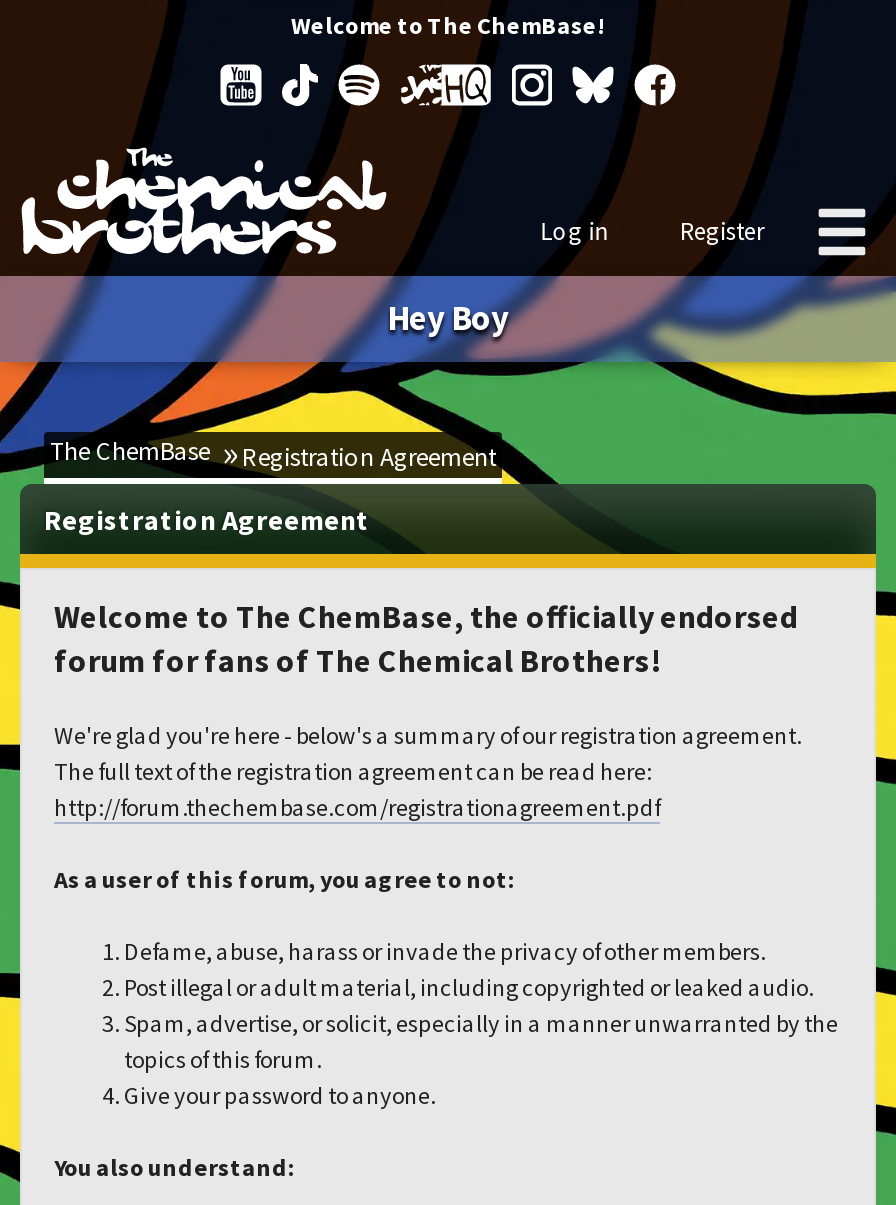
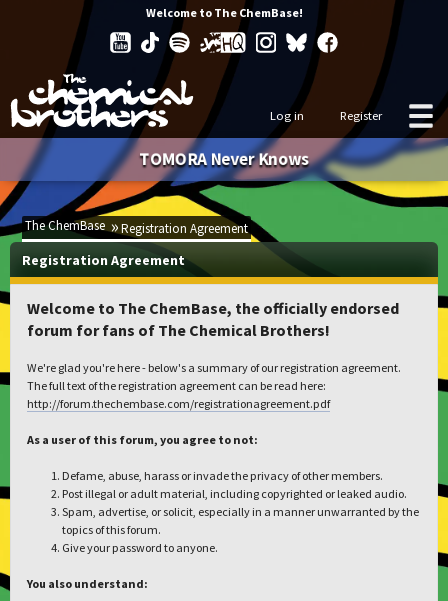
- Hey Boy
+ TOMORA Never Knows
